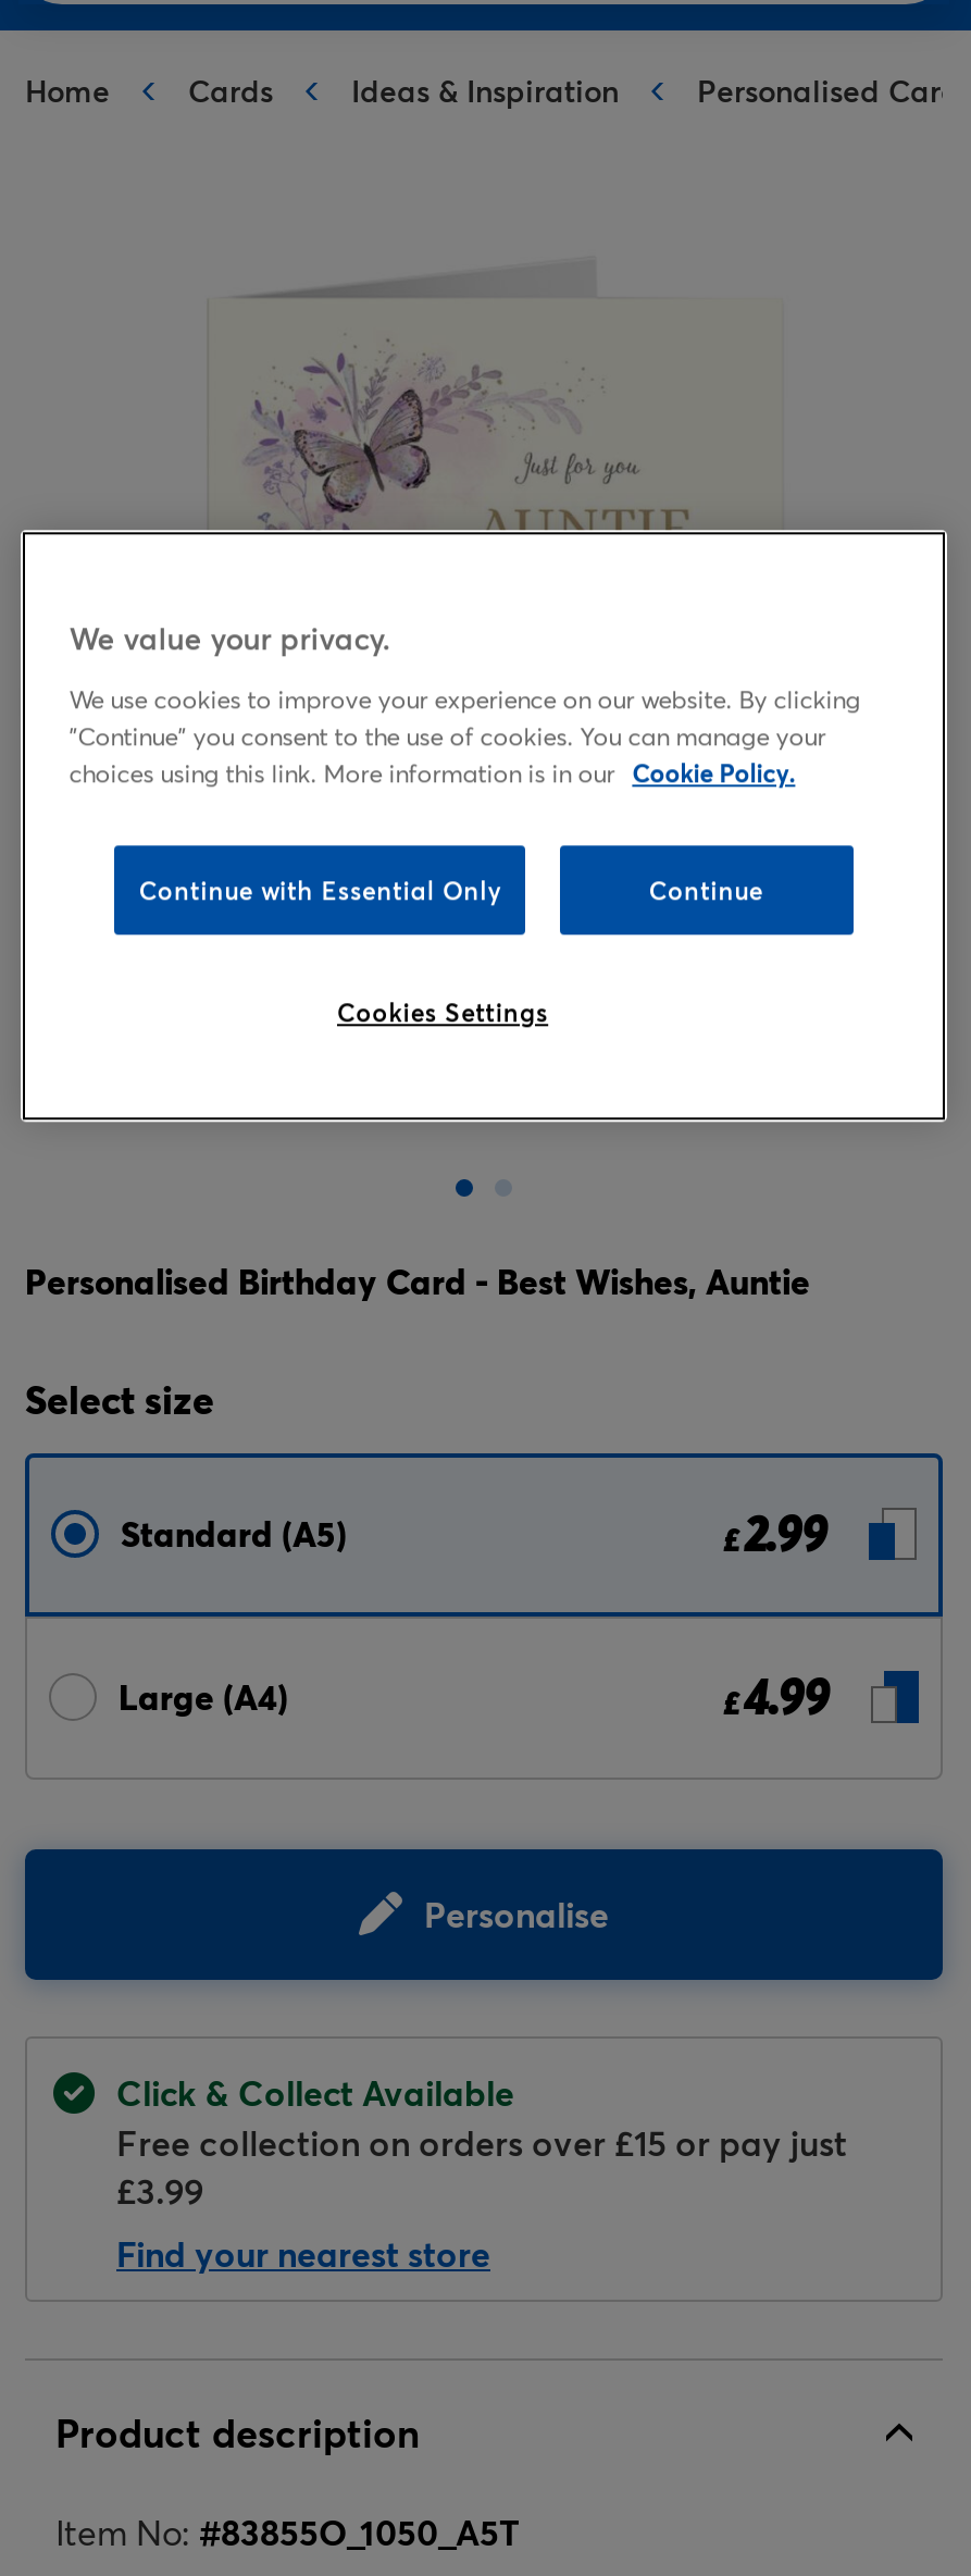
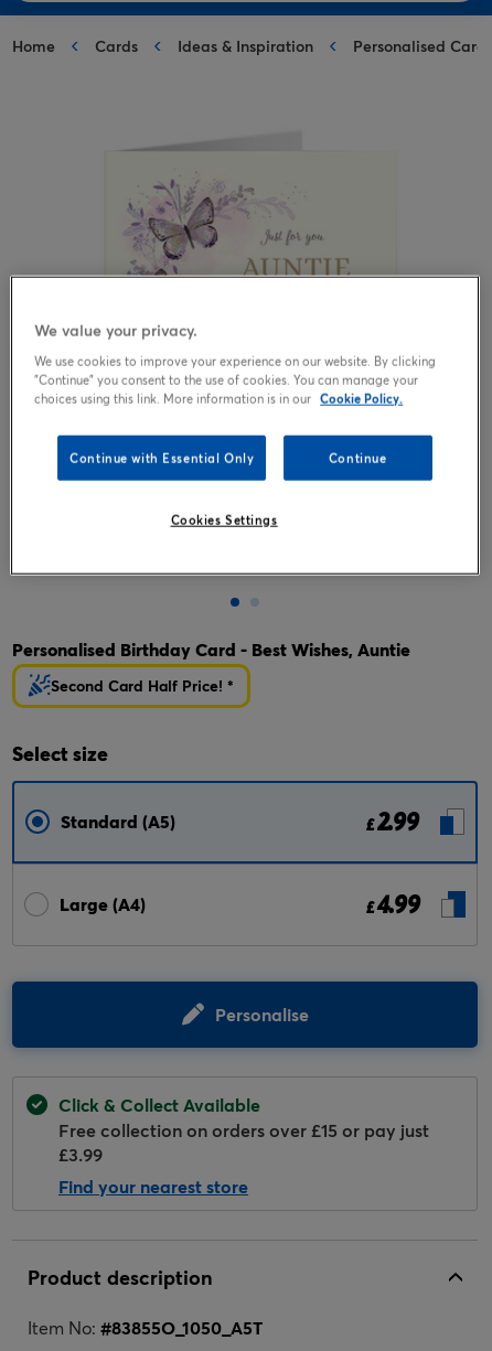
+ Second Card Half Price! *
